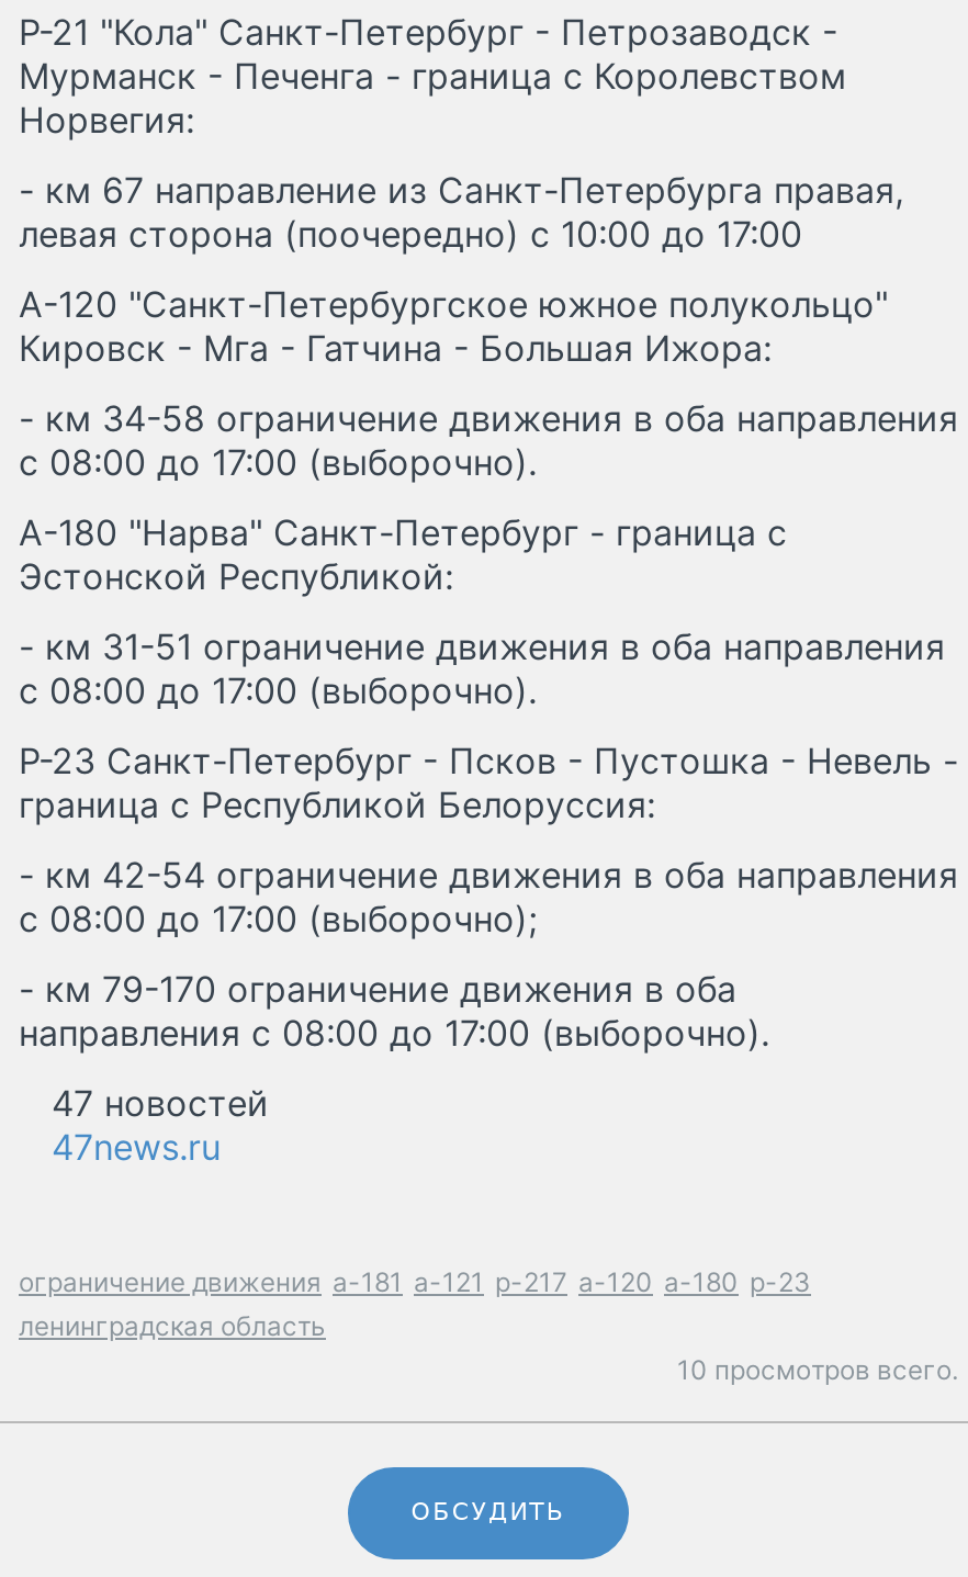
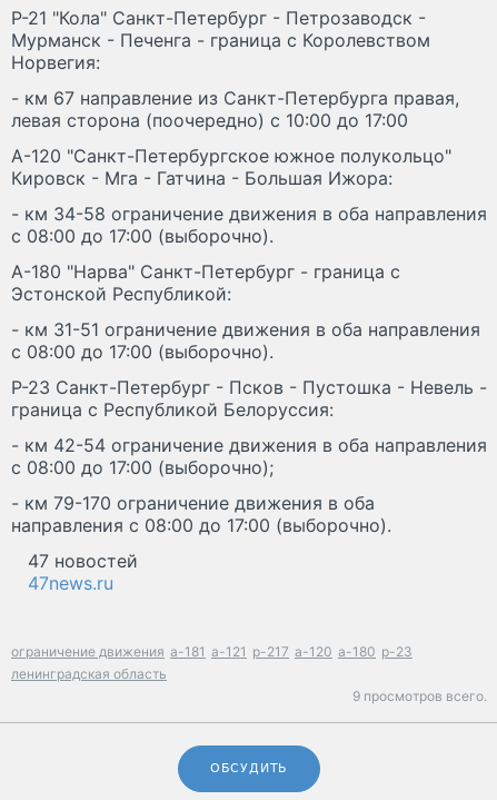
- 10 просмотров всего.
+ 9 просмотров всего.
